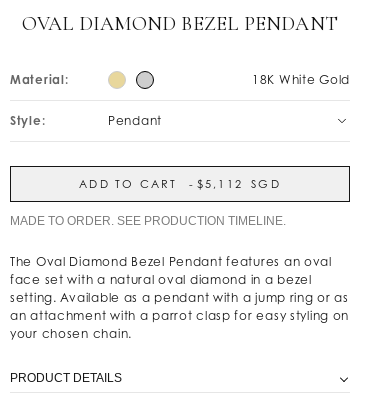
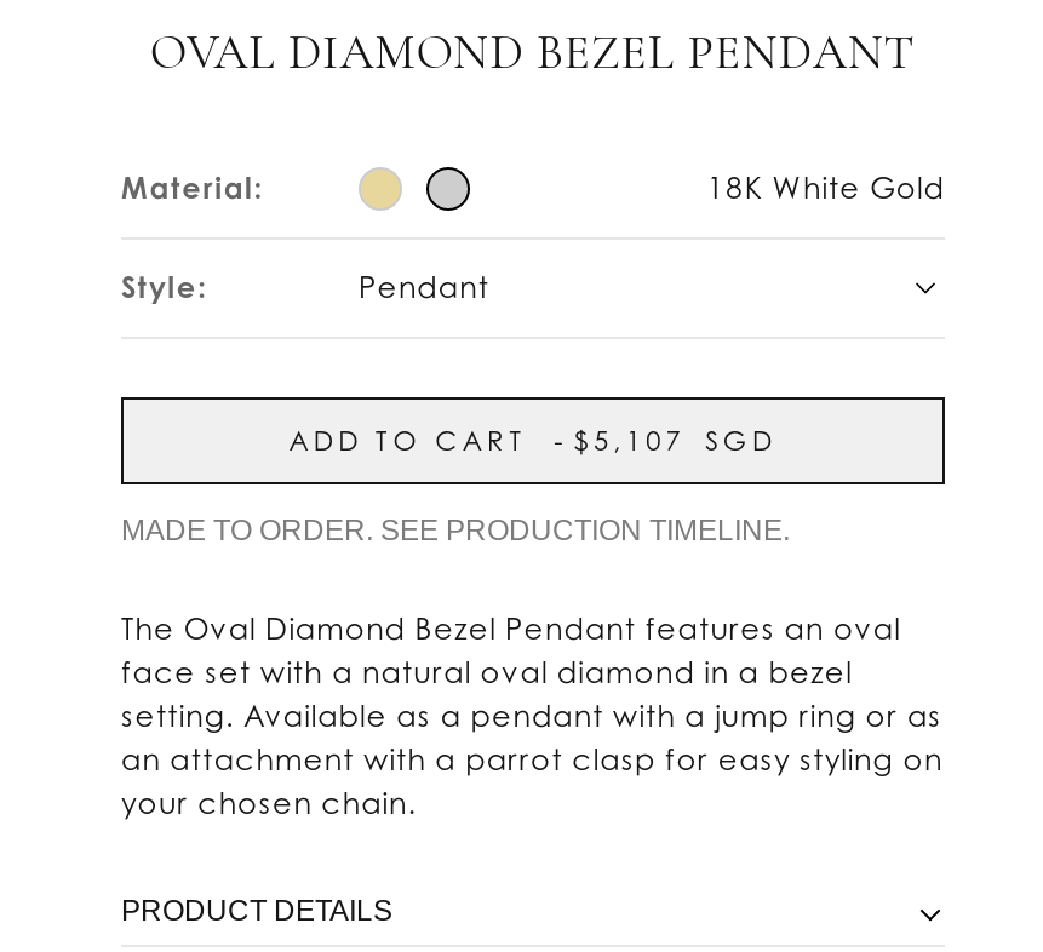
- ADD TO CART - $5,112 SGD
+ ADD TO CART - $5,107 SGD
